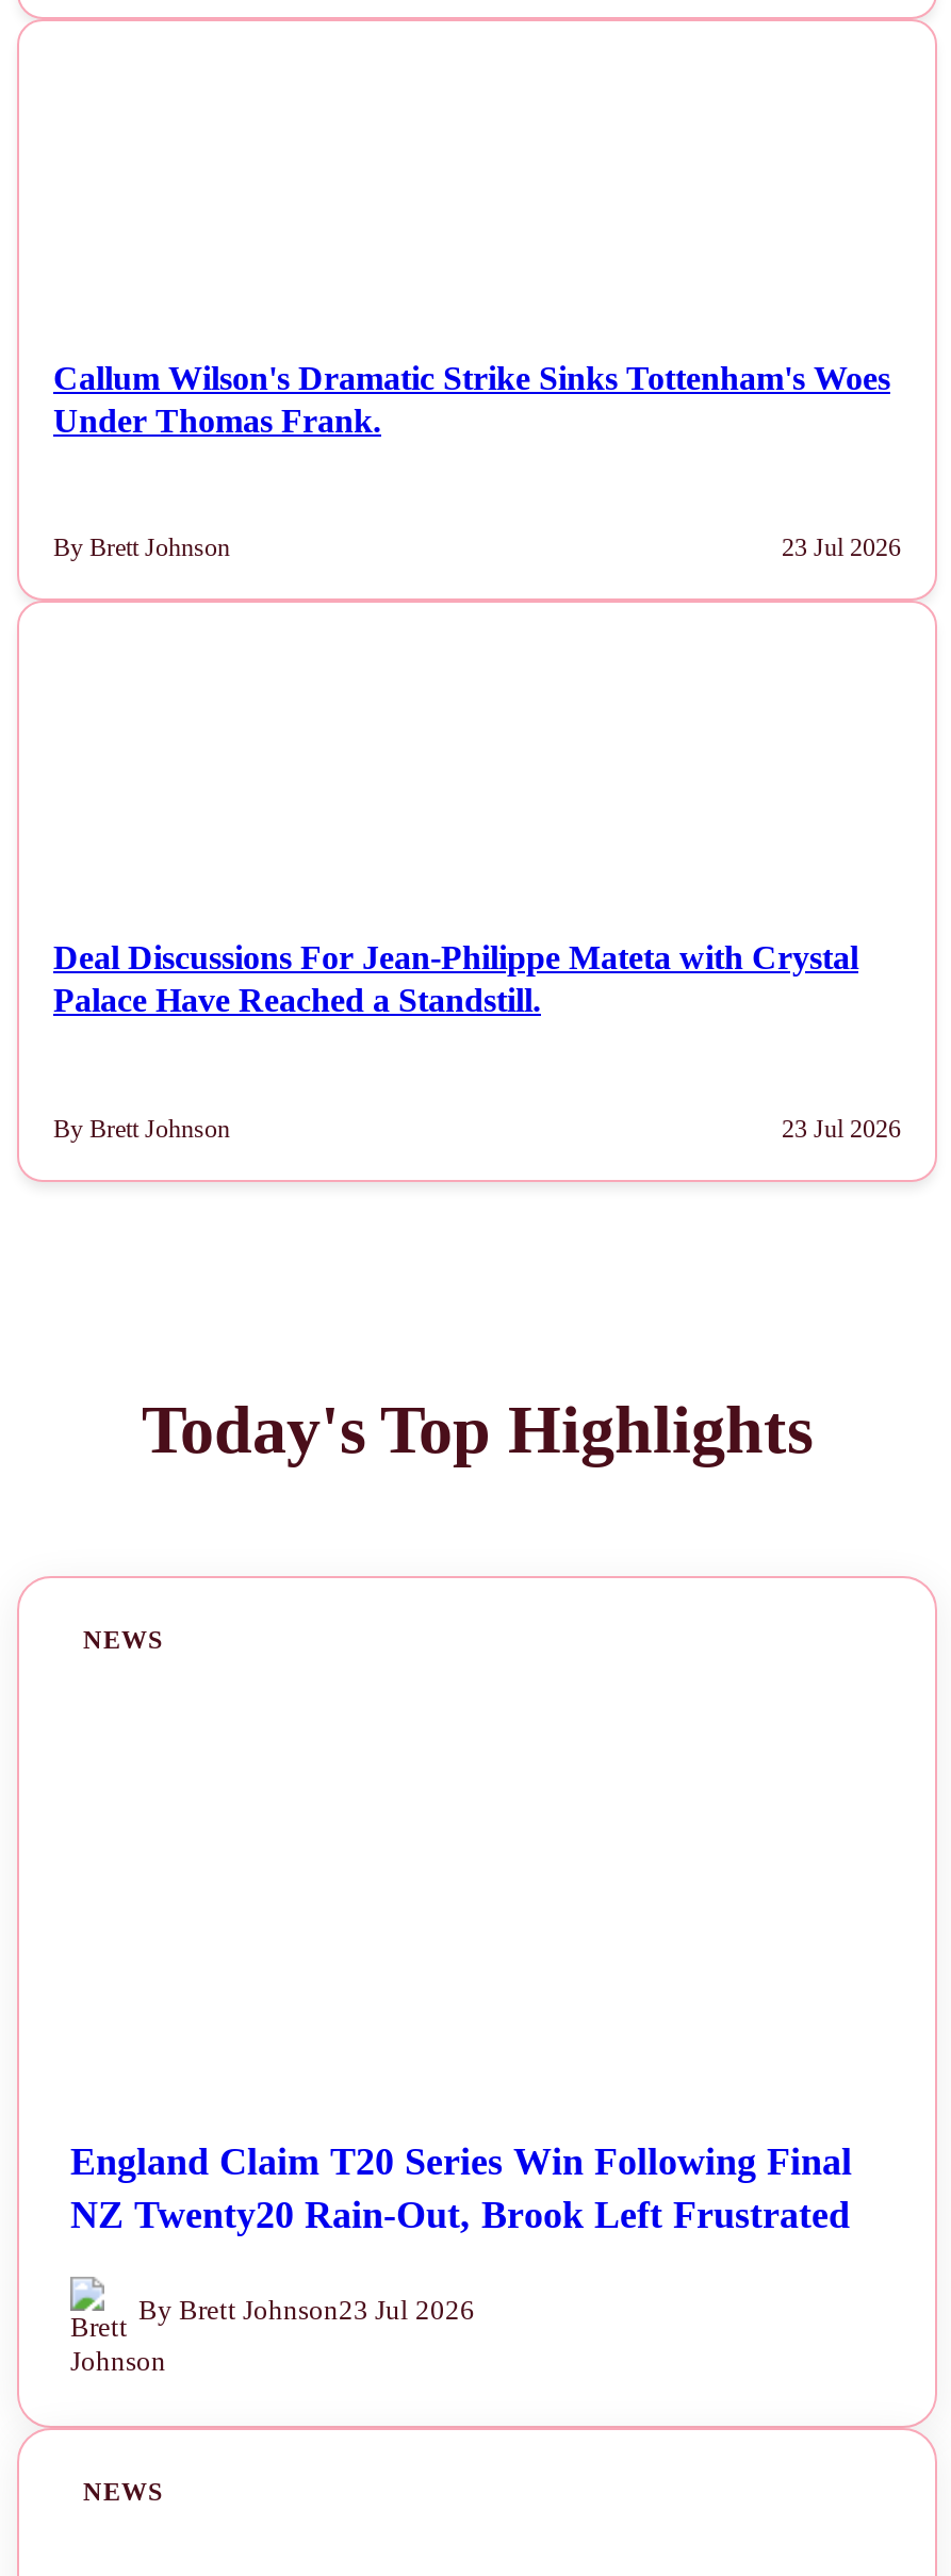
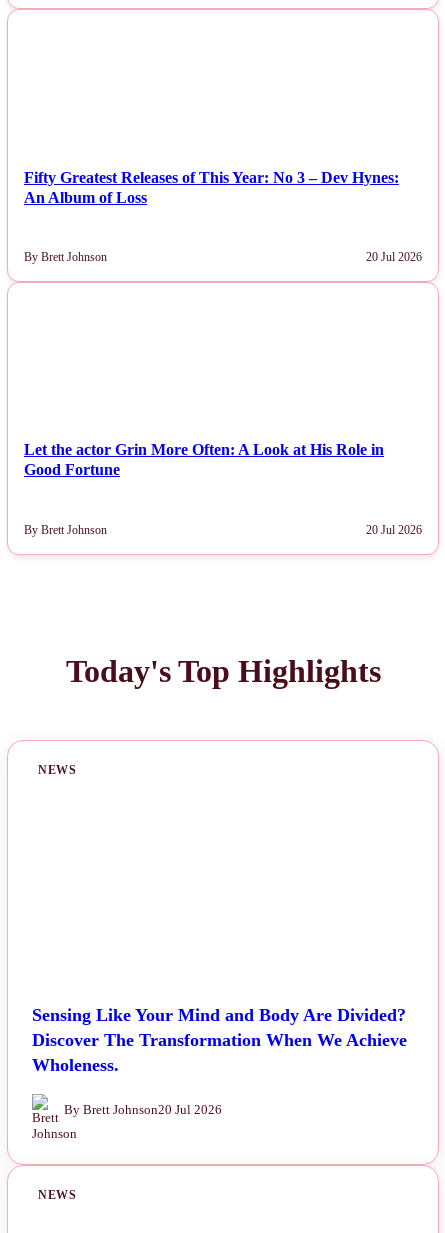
- Callum Wilson's Dramatic Strike Sinks Tottenham's Woes
- Under Thomas Frank.
+ Fifty Greatest Releases of This Year: No 3 – Dev Hynes:
+ An Album of Loss

- 23 Jul 2026
+ 20 Jul 2026

- Deal Discussions For Jean-Philippe Mateta with Crystal
- Palace Have Reached a Standstill.
+ Let the actor Grin More Often: A Look at His Role in
+ Good Fortune

- 23 Jul 2026
+ 20 Jul 2026

- England Claim T20 Series Win Following Final
- NZ Twenty20 Rain-Out, Brook Left Frustrated
+ Sensing Like Your Mind and Body Are Divided?
+ Discover The Transformation When We Achieve
+ Wholeness.

- By Brett Johnson23 Jul 2026
+ By Brett Johnson20 Jul 2026
